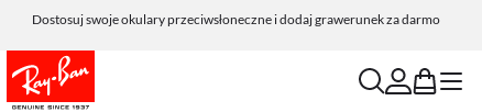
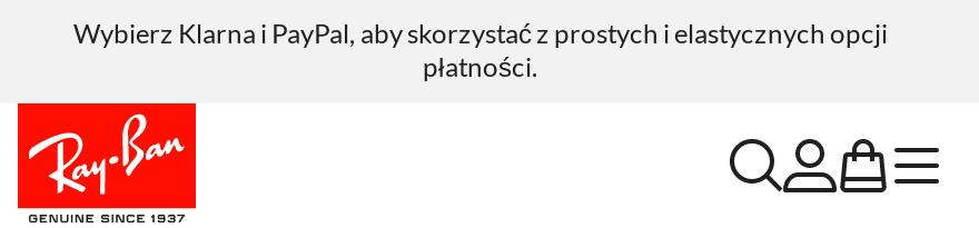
- Dostosuj swoje okulary przeciwsłoneczne i dodaj grawerunek za darmo
+ Wybierz Klarna i PayPal, aby skorzystać z prostych i elastycznych opcji
+ płatności.
